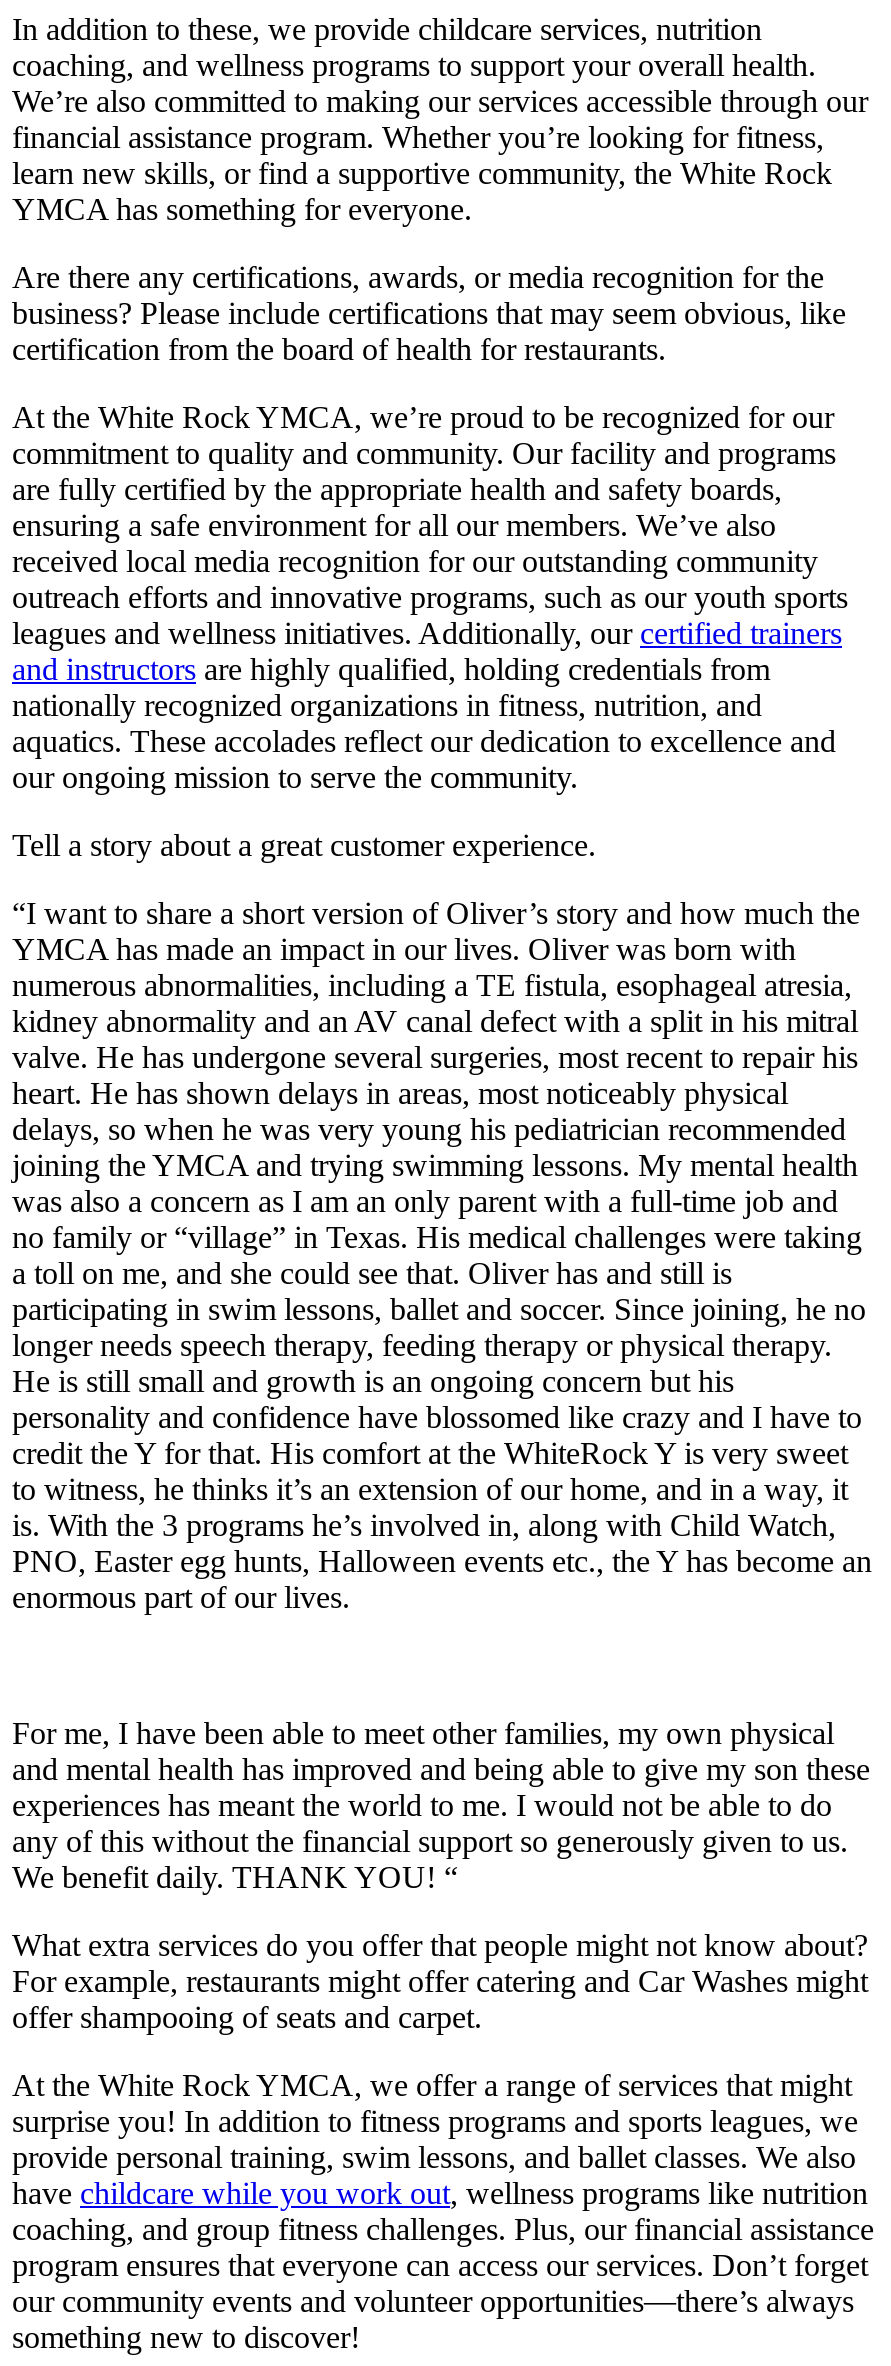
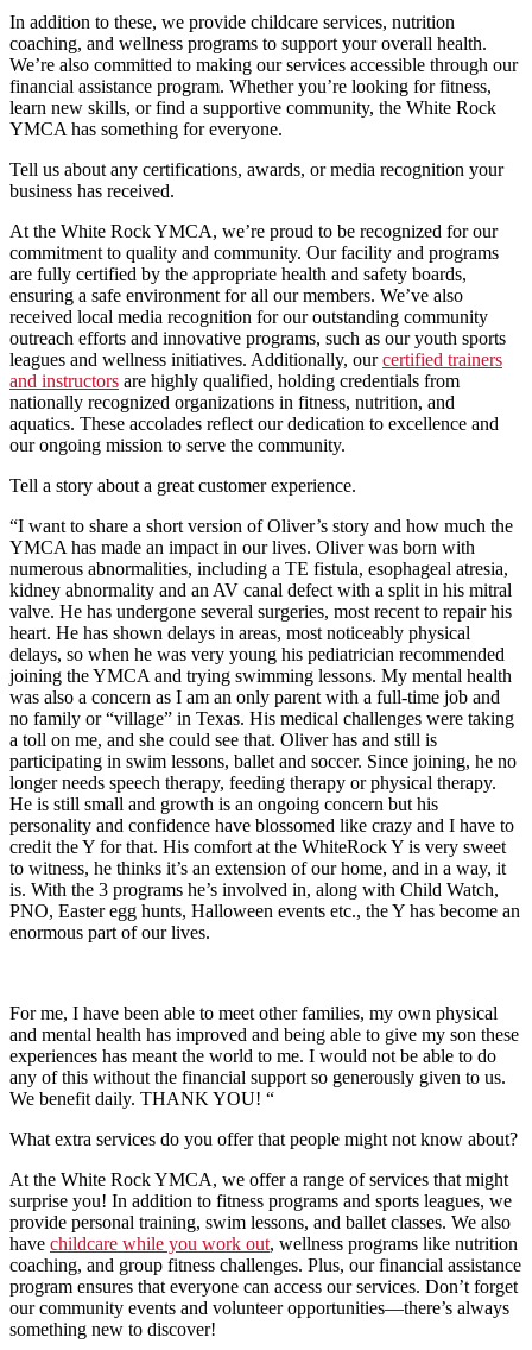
- Are there any certifications, awards, or media recognition for the
- business? Please include certifications that may seem obvious, like
- certification from the board of health for restaurants.
+ Tell us about any certifications, awards, or media recognition your
+ business has received.

- For example, restaurants might offer catering and Car Washes might
- offer shampooing of seats and carpet.
